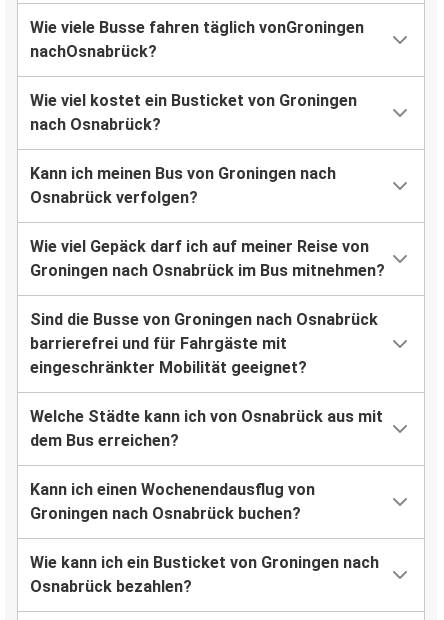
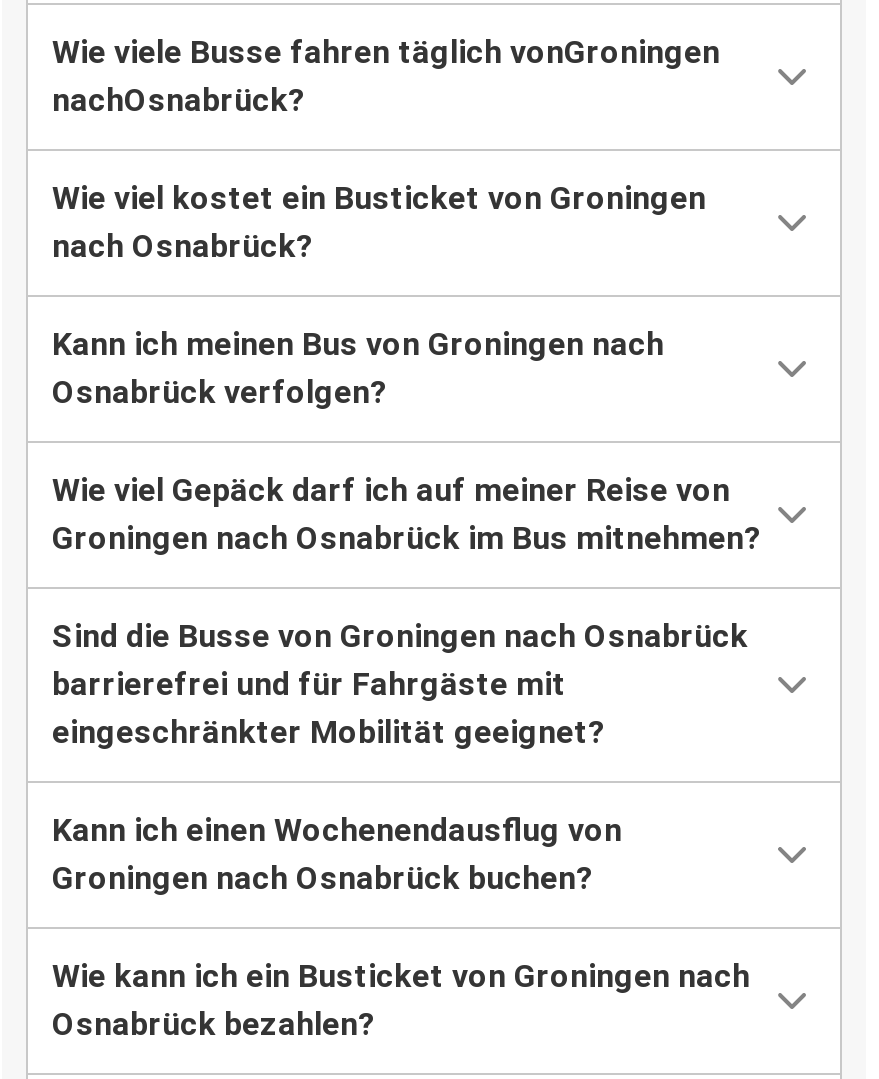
- Welche Städte kann ich von Osnabrück aus mit
- dem Bus erreichen?
